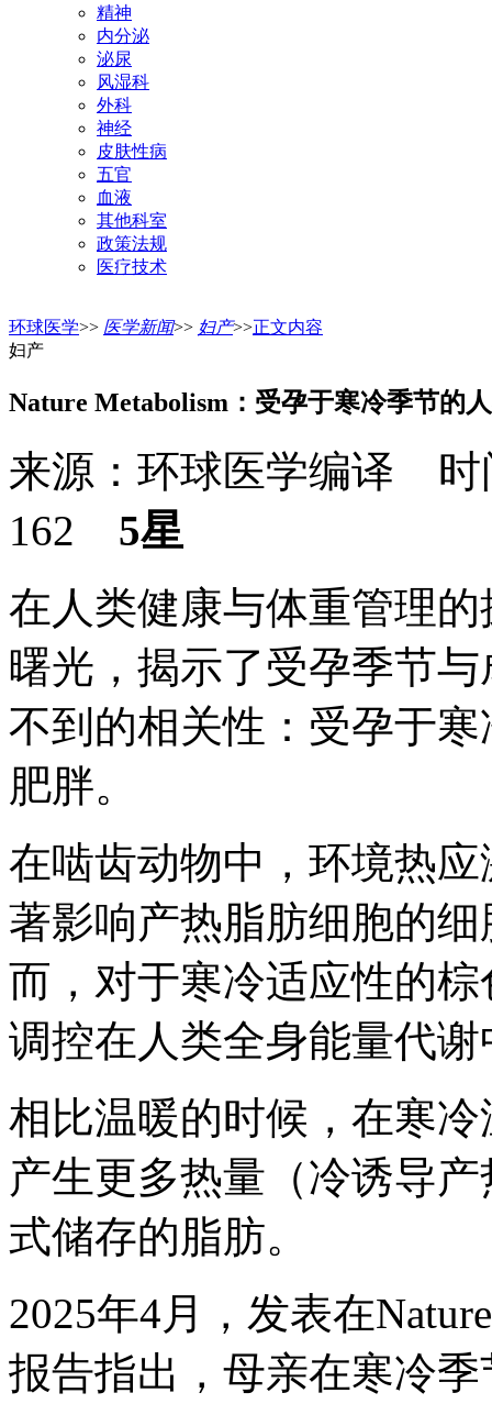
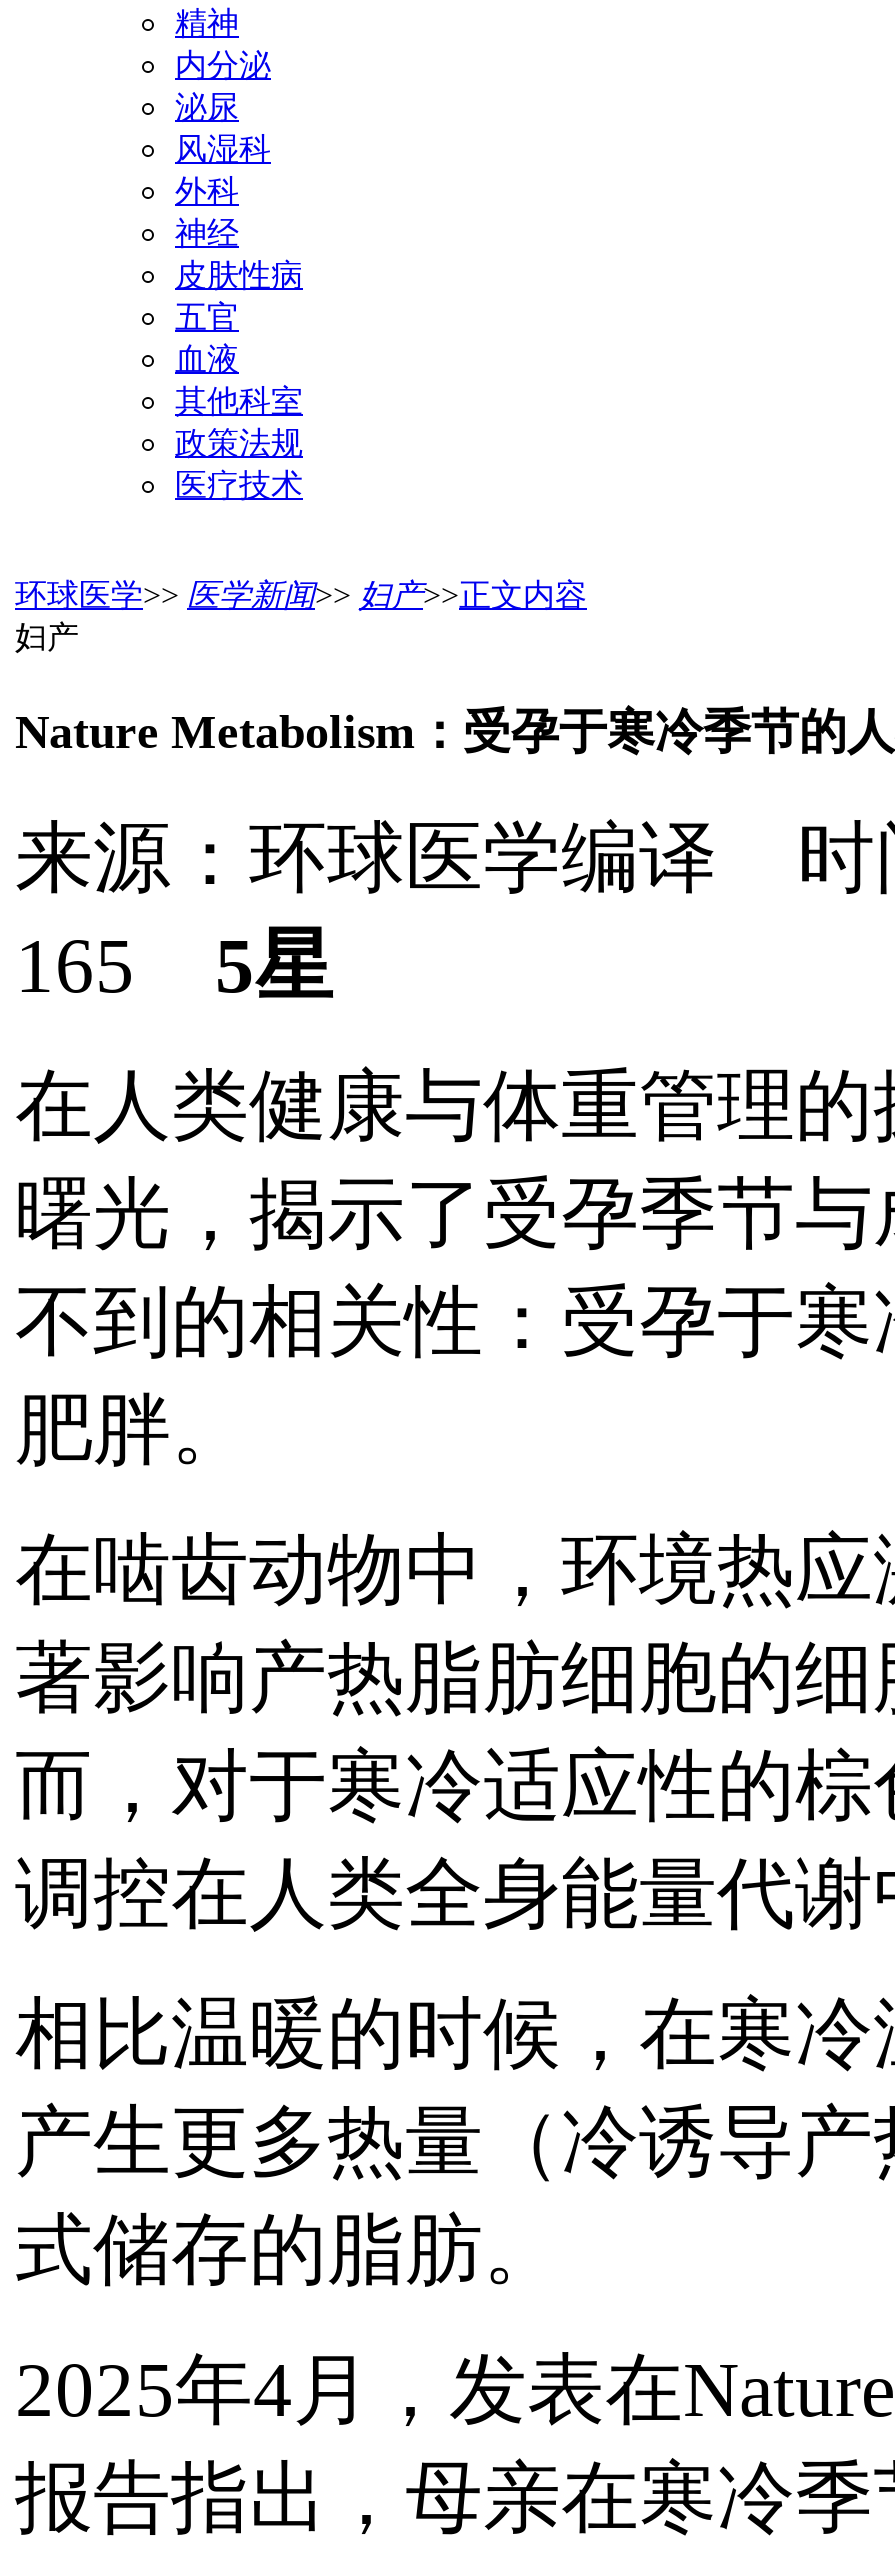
- 162 5星
+ 165 5星
